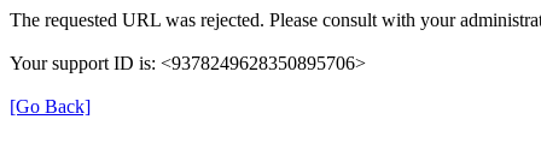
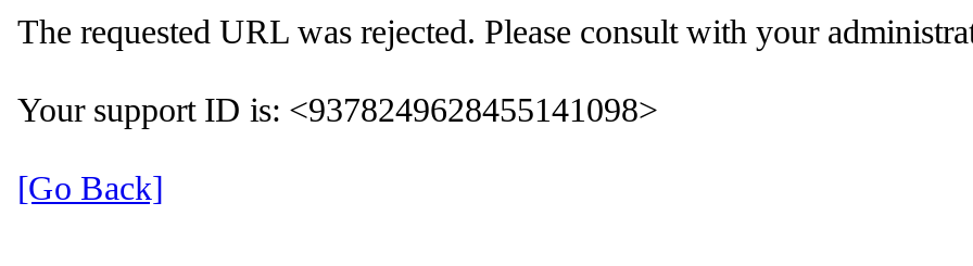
- Your support ID is: <9378249628350895706>
+ Your support ID is: <9378249628455141098>
